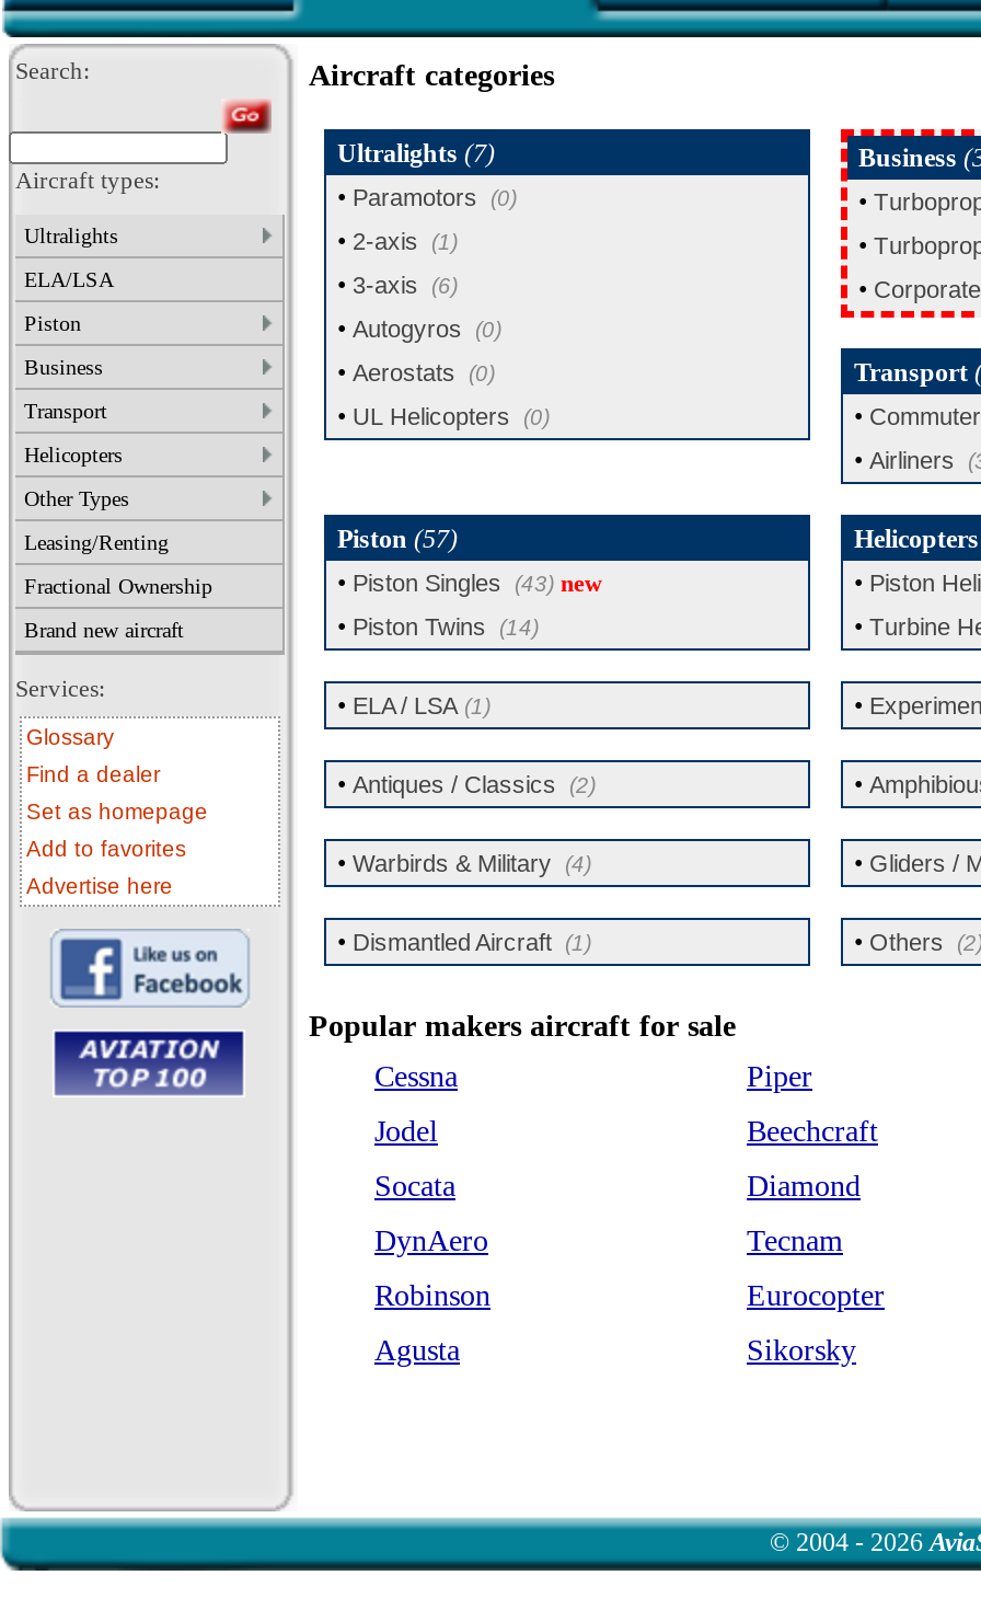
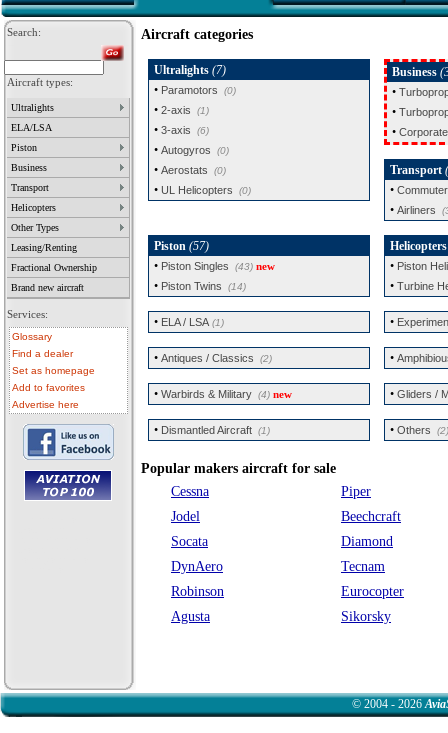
- • Warbirds & Military (4)
+ • Warbirds & Military (4) new
